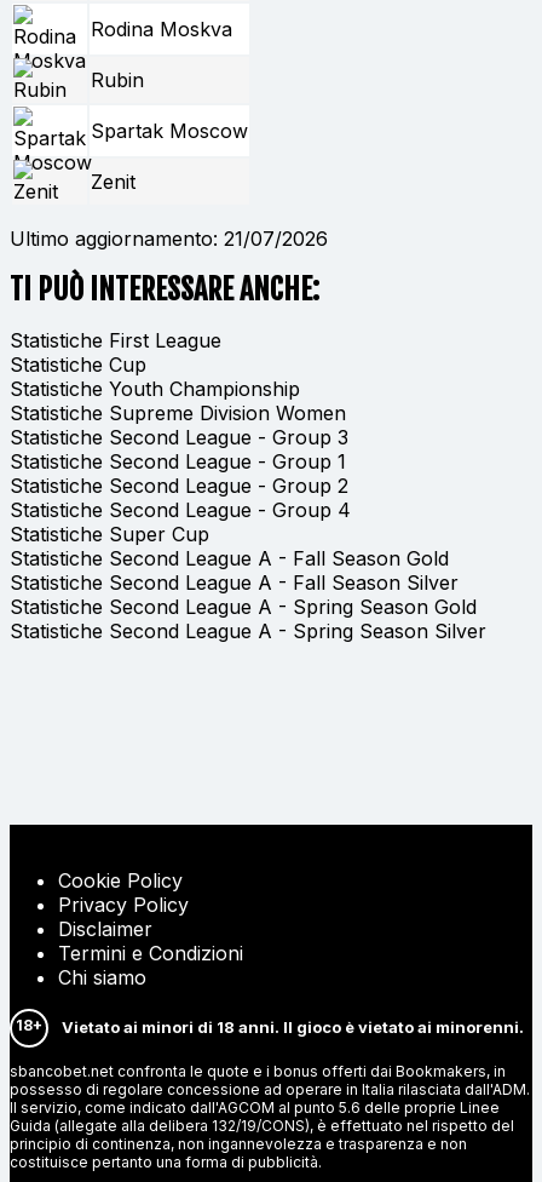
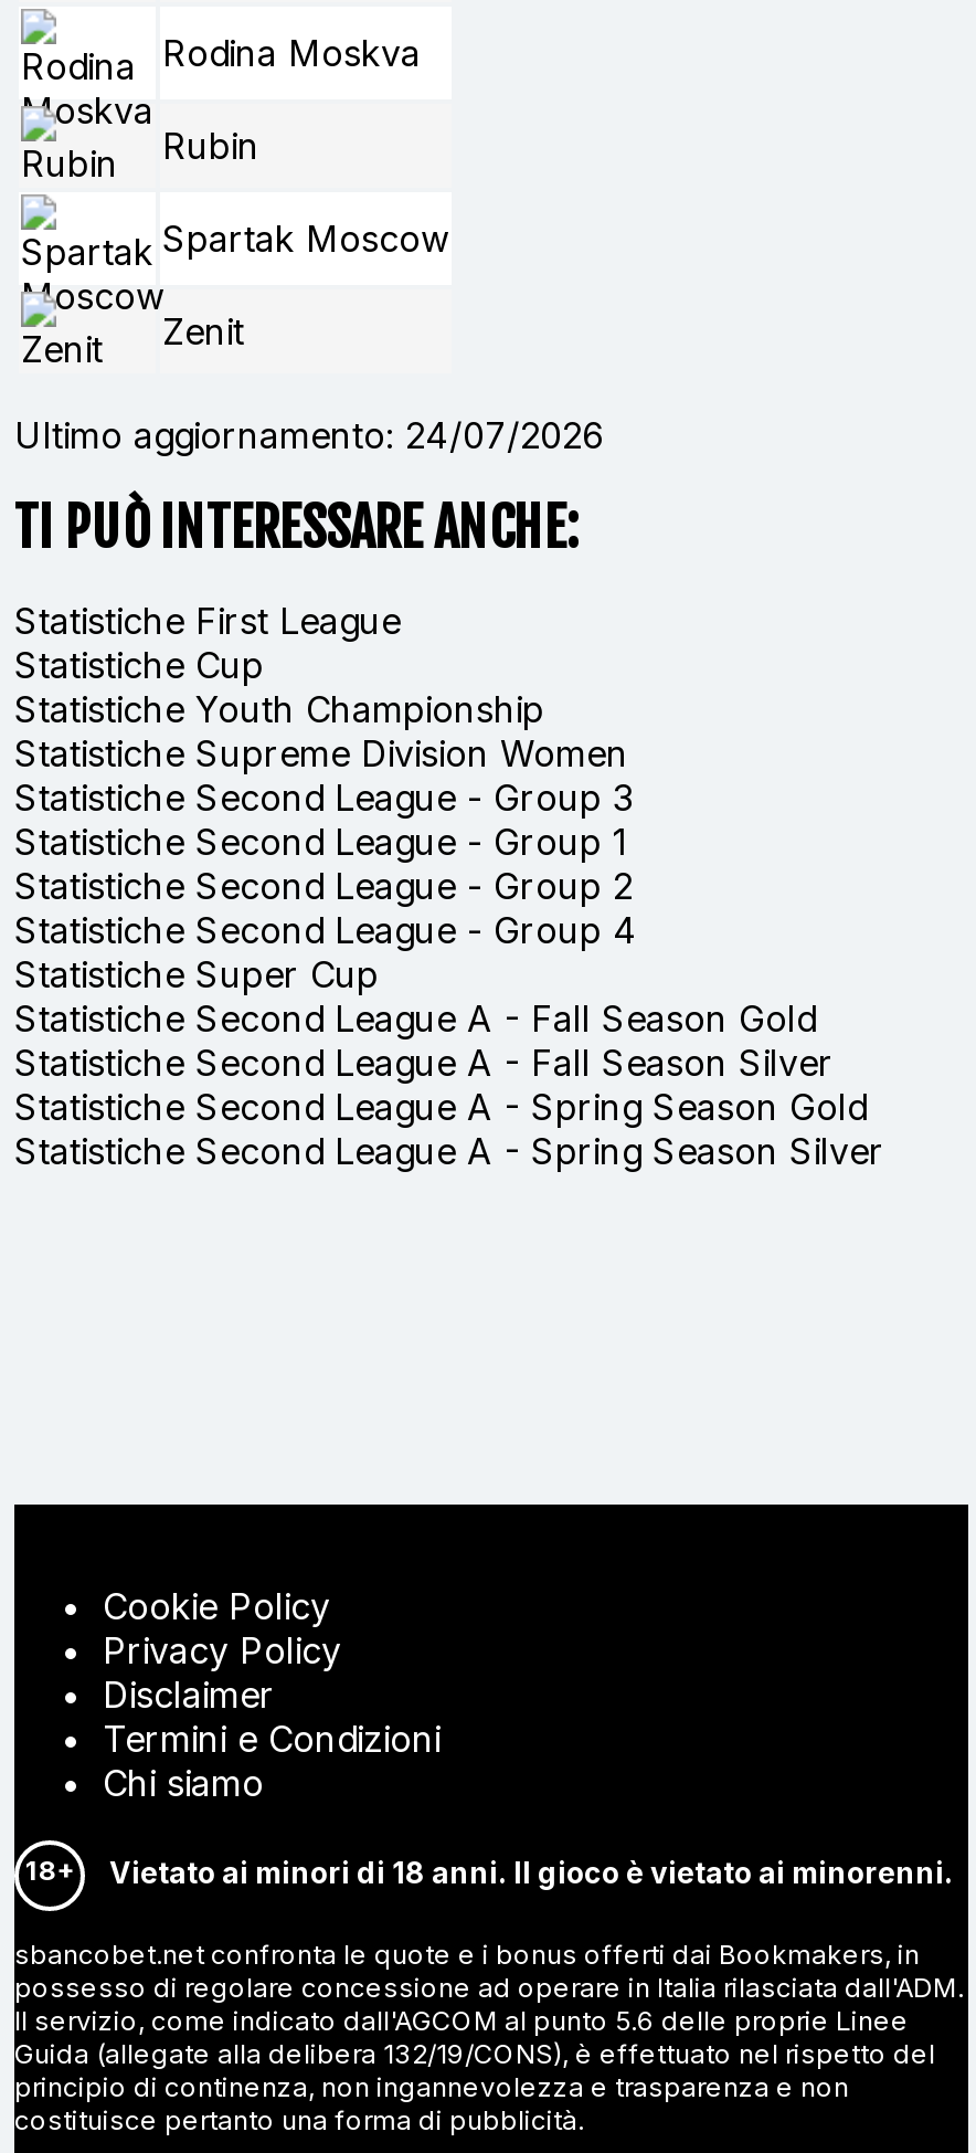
- Ultimo aggiornamento: 21/07/2026
+ Ultimo aggiornamento: 24/07/2026
